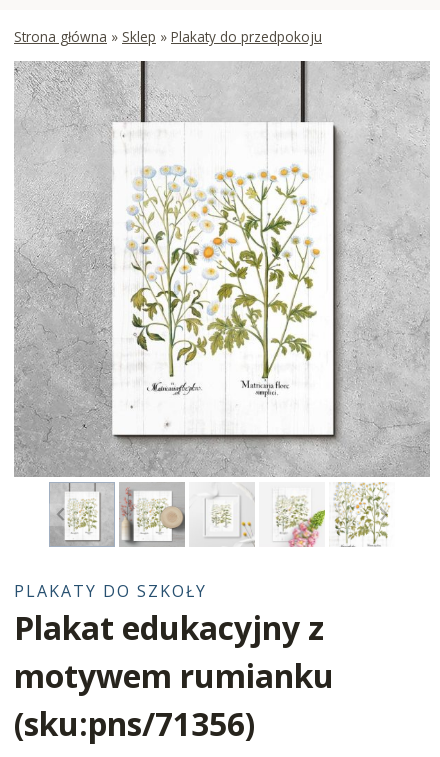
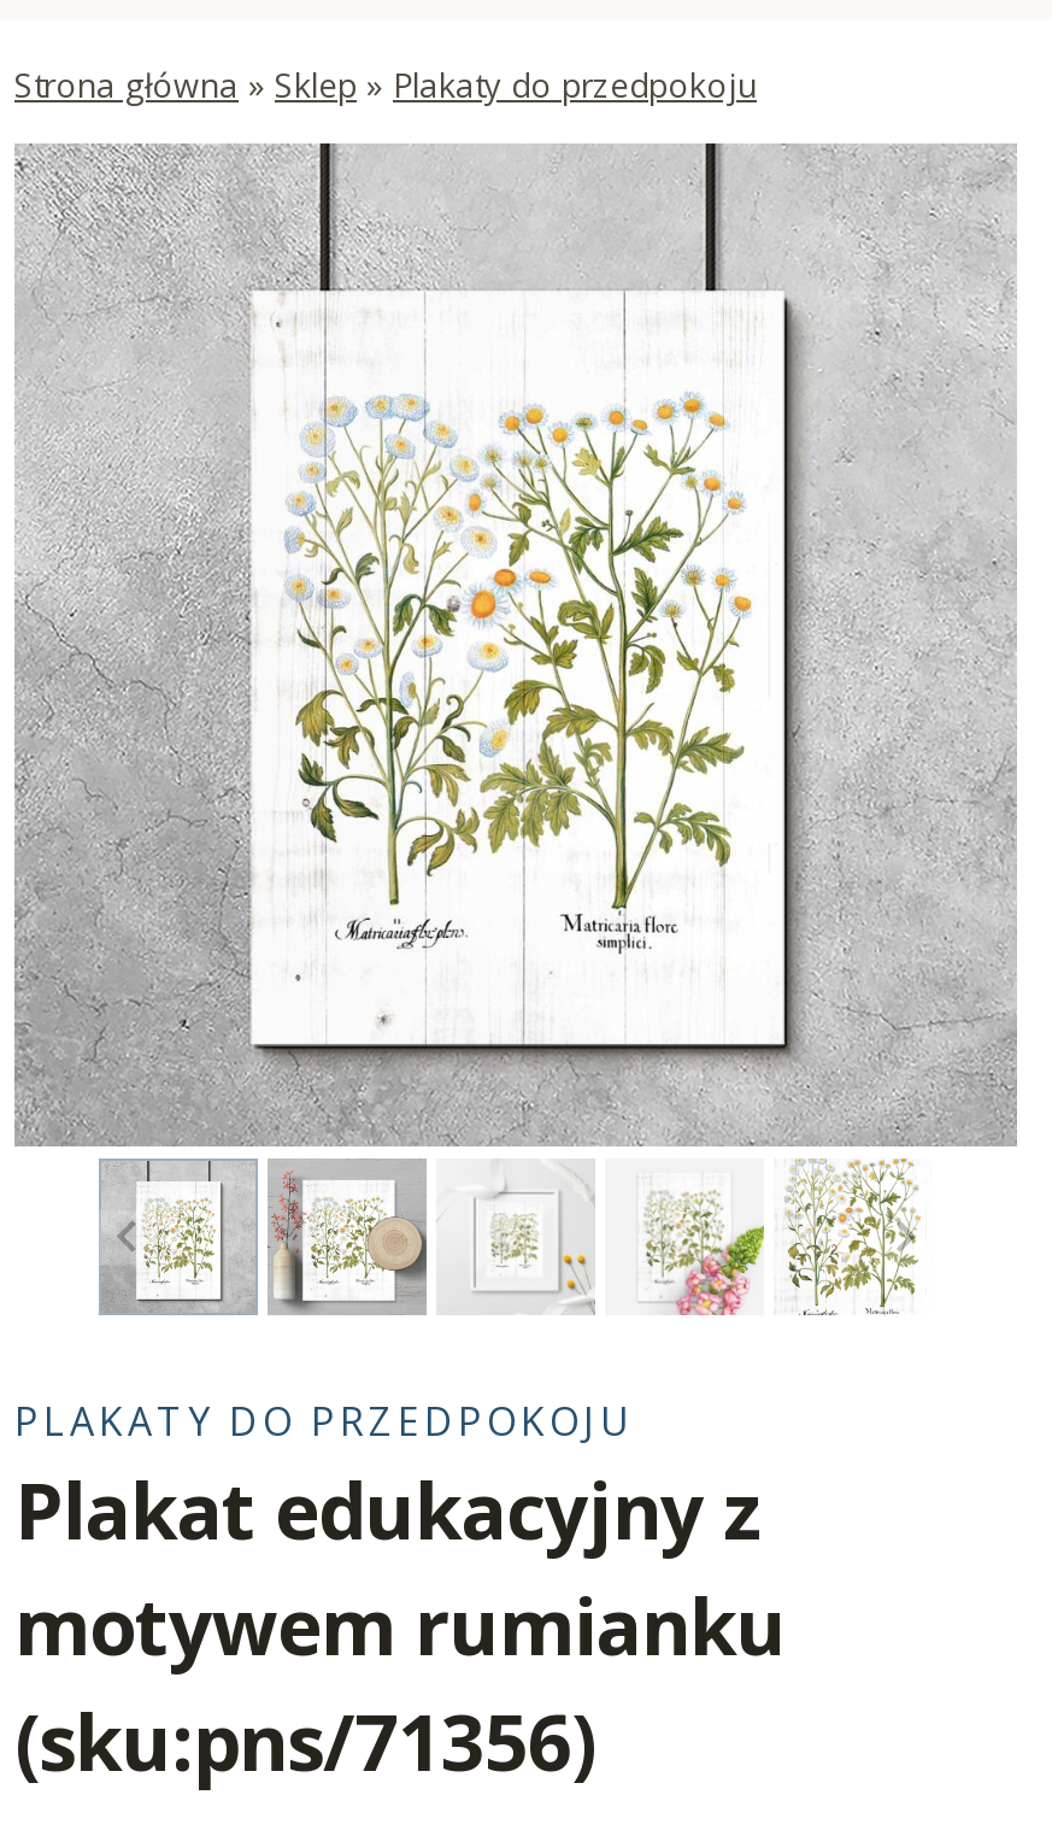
- PLAKATY DO SZKOŁY
+ PLAKATY DO PRZEDPOKOJU
